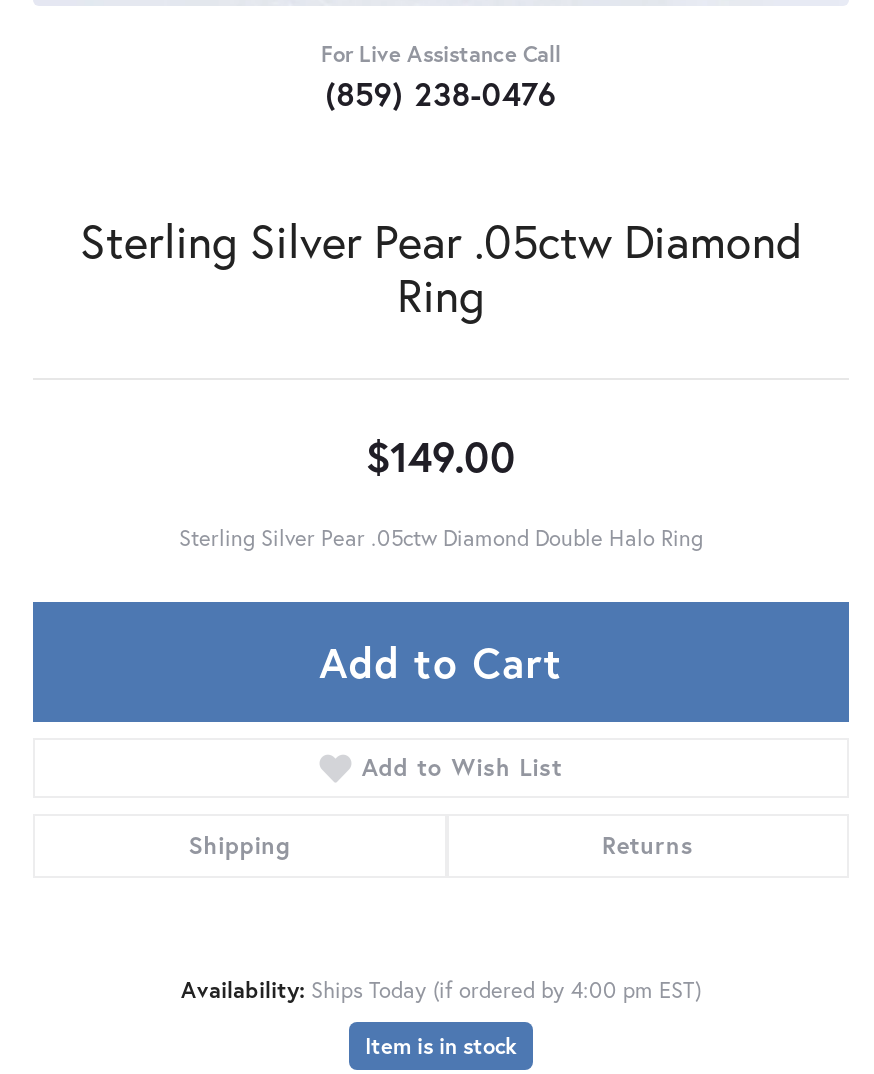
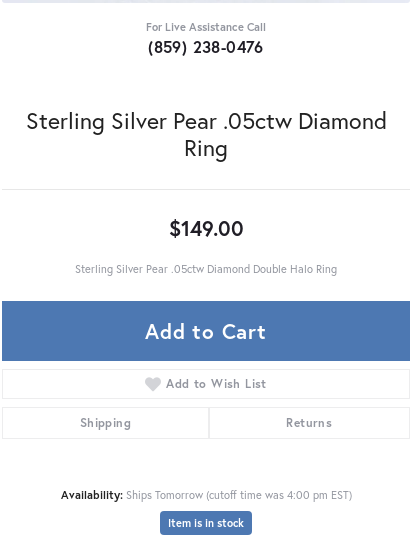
- Availability: Ships Today (if ordered by 4:00 pm EST)
+ Availability: Ships Tomorrow (cutoff time was 4:00 pm EST)
